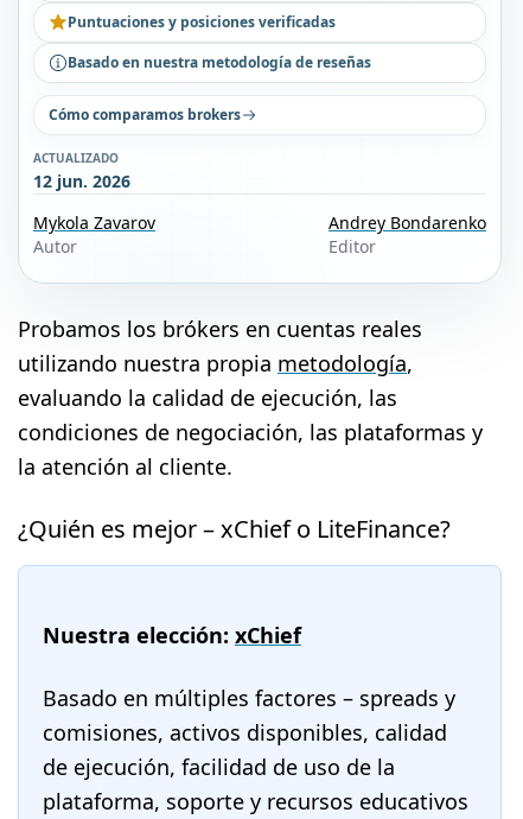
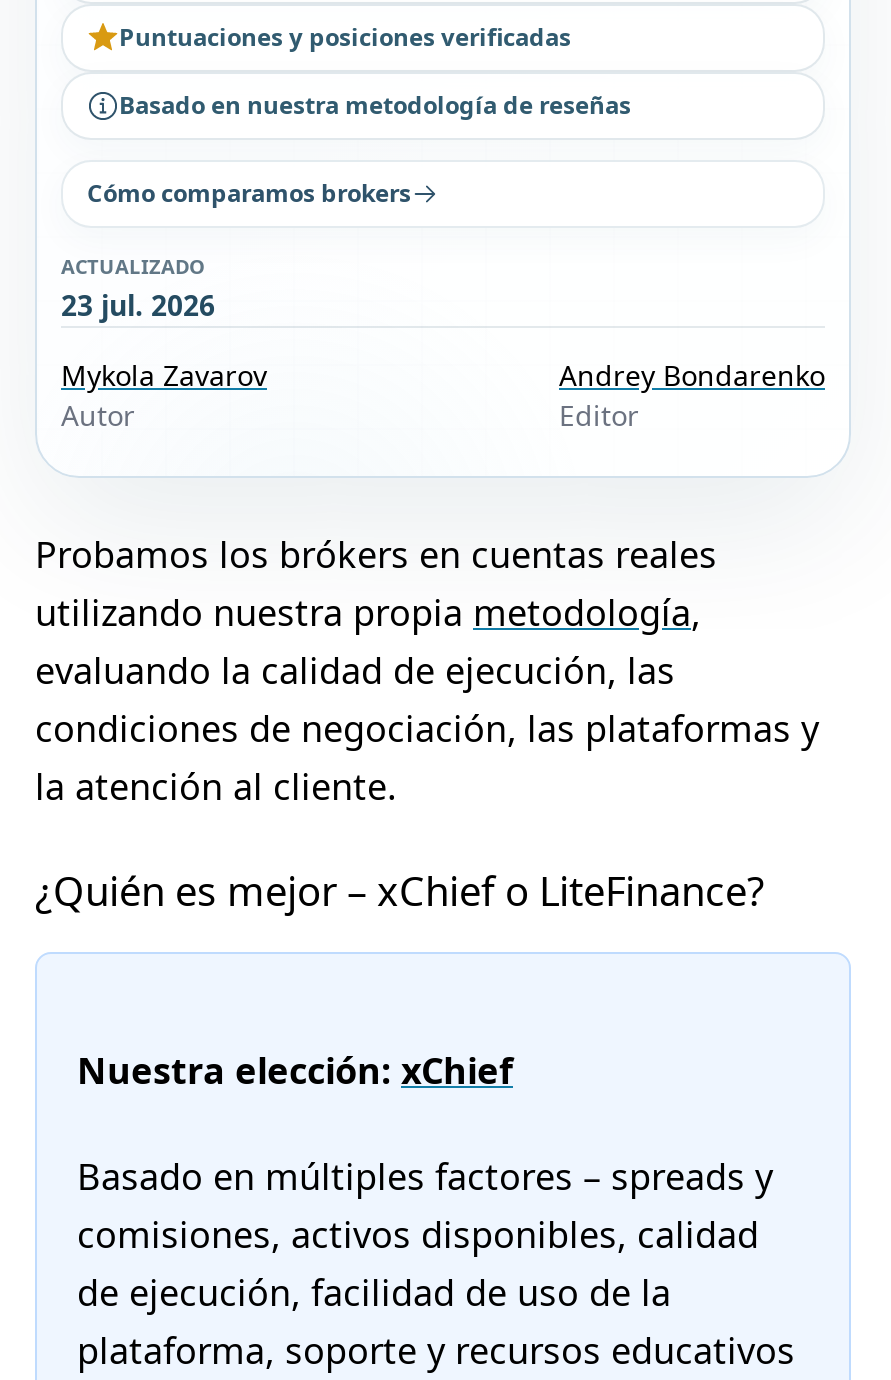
- 12 jun. 2026
+ 23 jul. 2026
